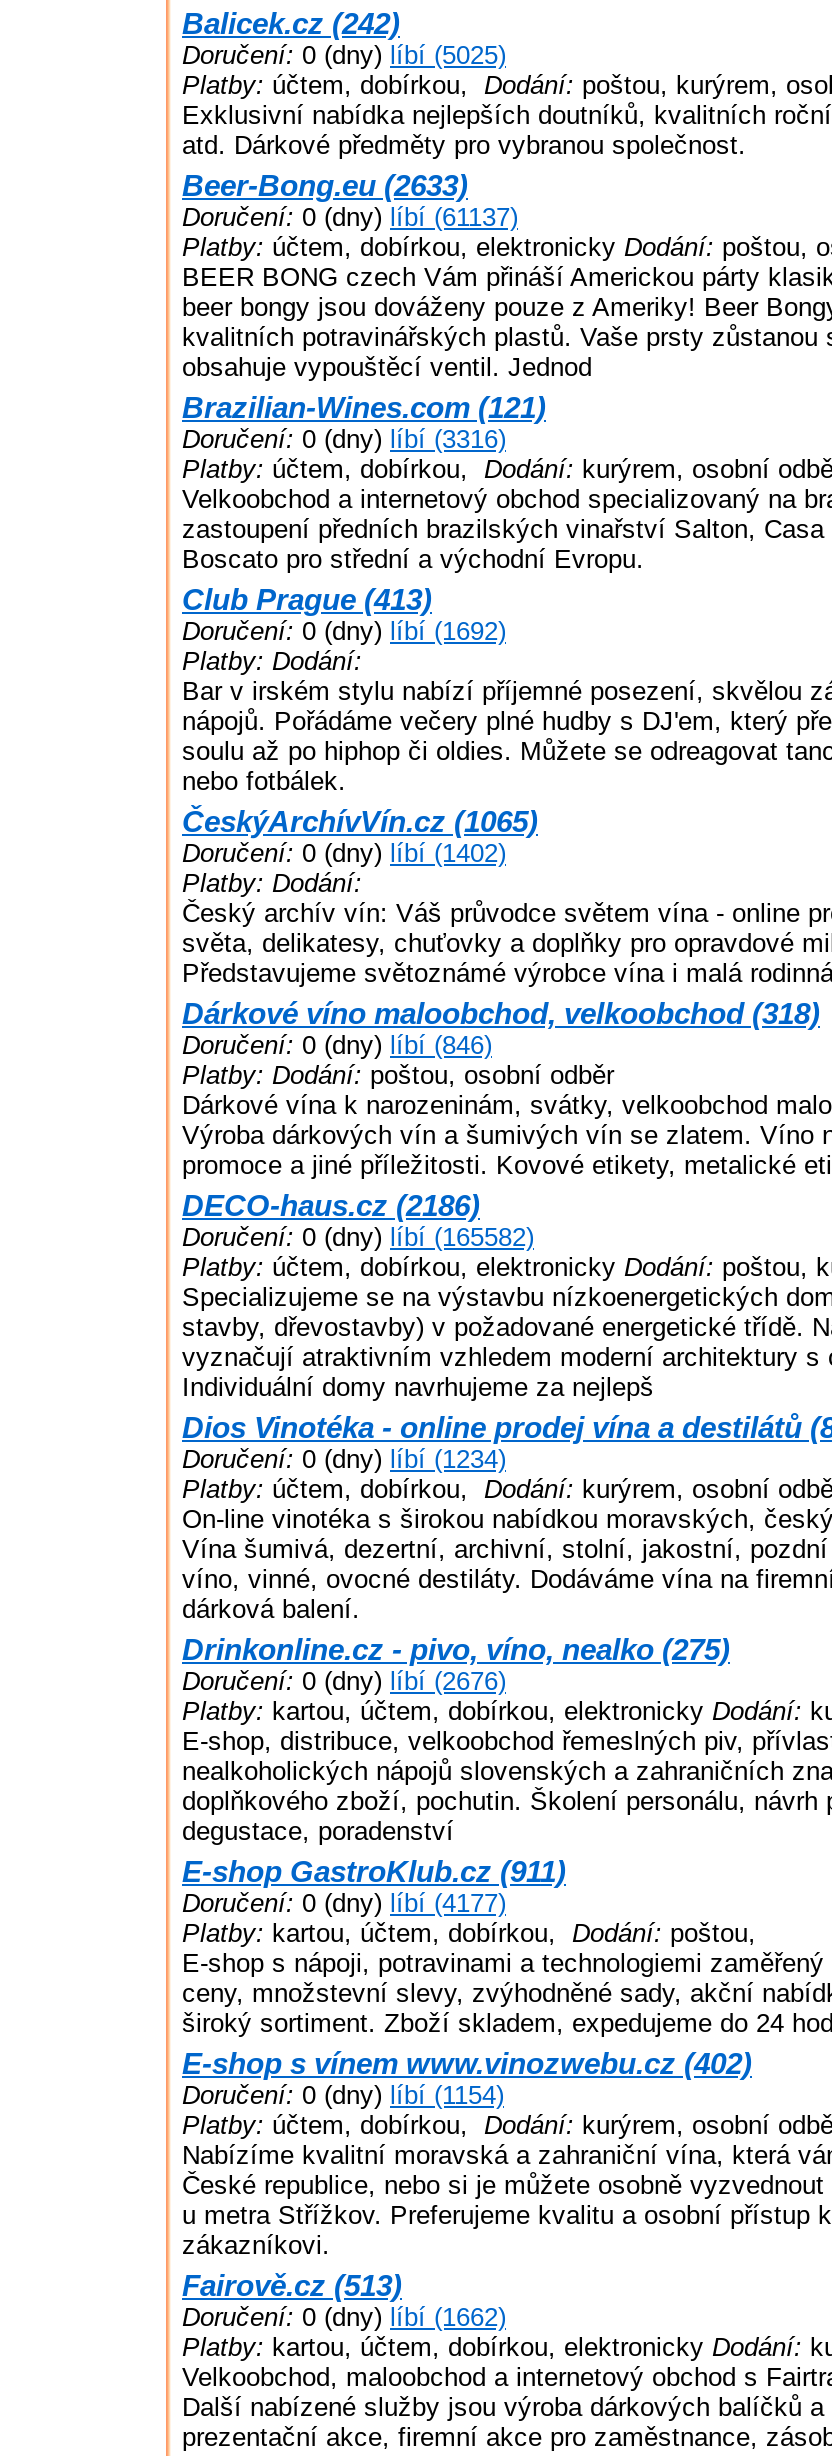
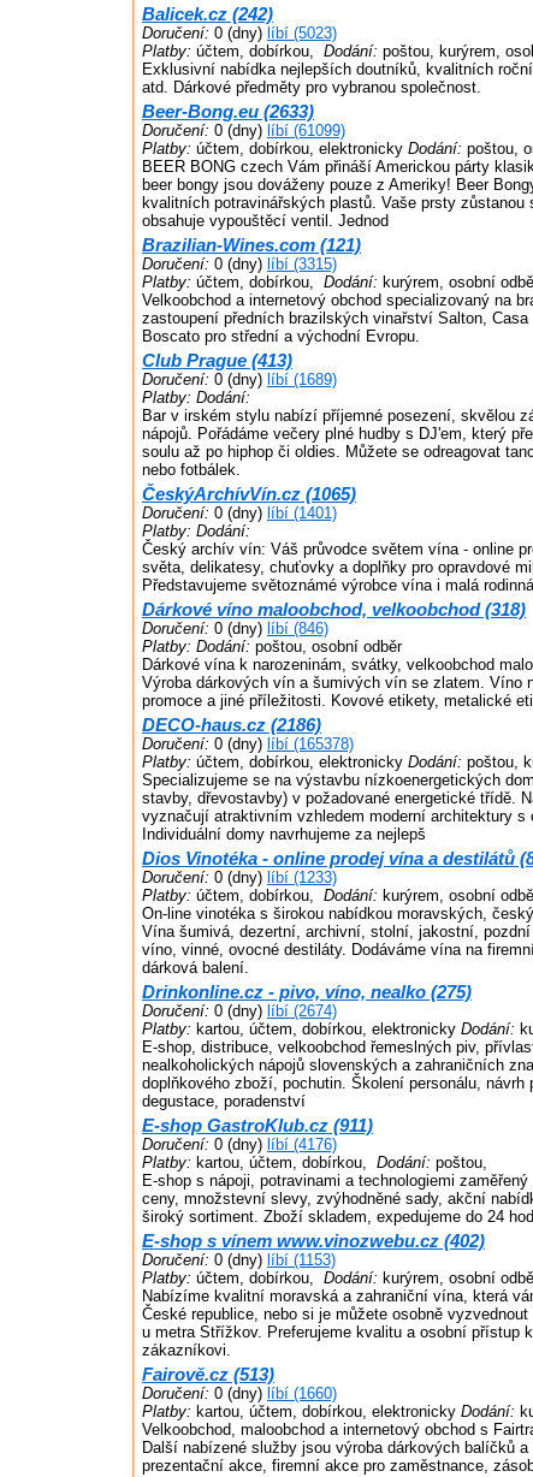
- Doručení: 0 (dny) líbí (5025)
+ Doručení: 0 (dny) líbí (5023)

- Doručení: 0 (dny) líbí (61137)
+ Doručení: 0 (dny) líbí (61099)

- Doručení: 0 (dny) líbí (3316)
+ Doručení: 0 (dny) líbí (3315)

- Doručení: 0 (dny) líbí (1692)
+ Doručení: 0 (dny) líbí (1689)

- Doručení: 0 (dny) líbí (1402)
+ Doručení: 0 (dny) líbí (1401)

- Doručení: 0 (dny) líbí (165582)
+ Doručení: 0 (dny) líbí (165378)

- Doručení: 0 (dny) líbí (1234)
+ Doručení: 0 (dny) líbí (1233)

- Doručení: 0 (dny) líbí (2676)
+ Doručení: 0 (dny) líbí (2674)

- Doručení: 0 (dny) líbí (4177)
+ Doručení: 0 (dny) líbí (4176)

- Doručení: 0 (dny) líbí (1154)
+ Doručení: 0 (dny) líbí (1153)

- Doručení: 0 (dny) líbí (1662)
+ Doručení: 0 (dny) líbí (1660)
